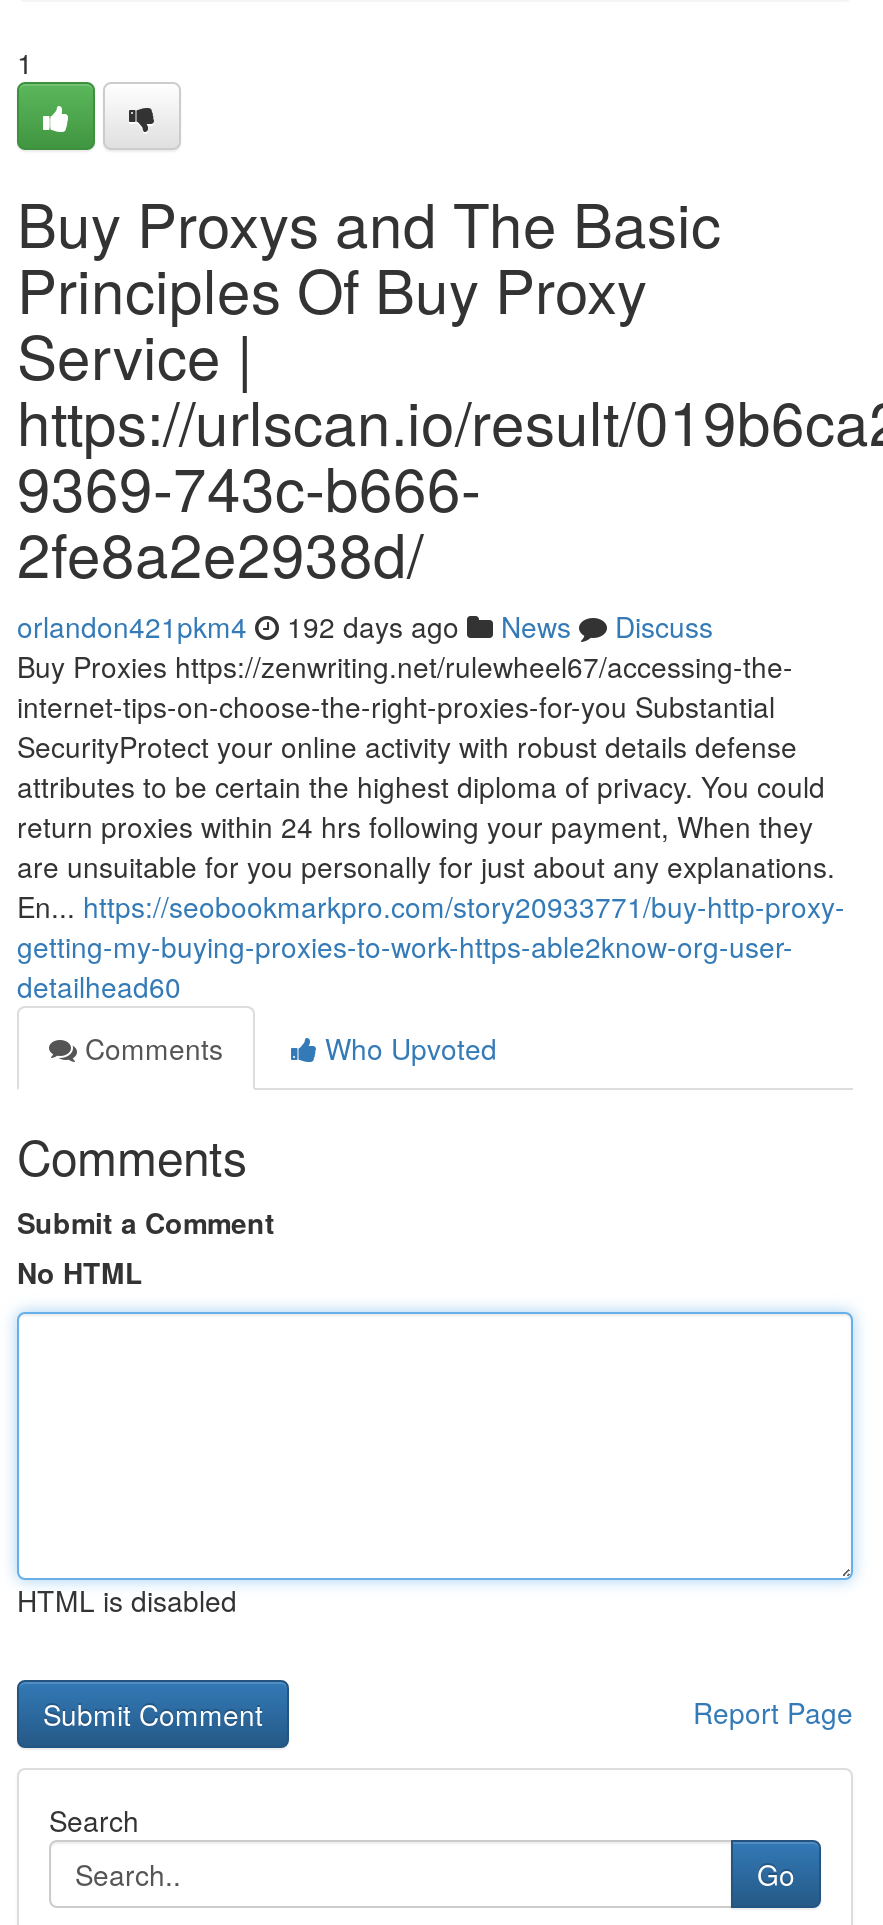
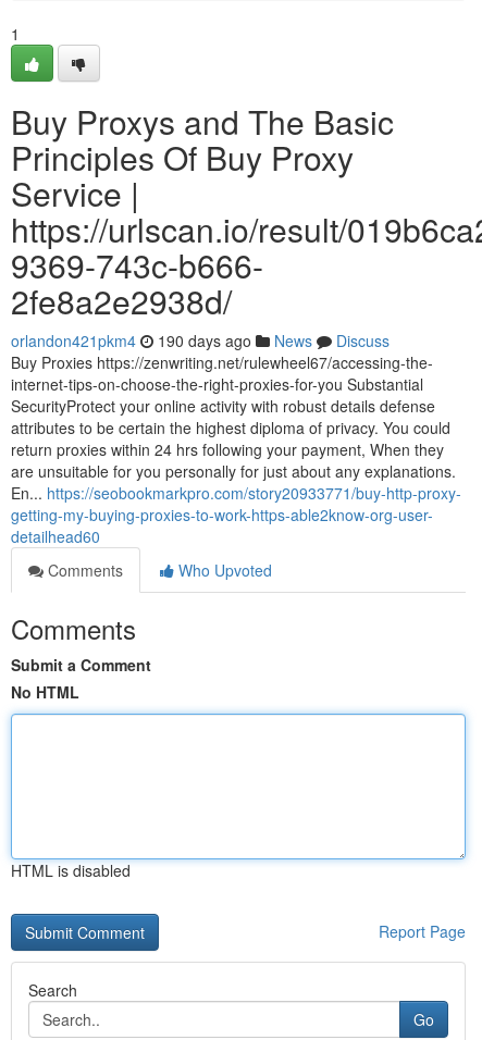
- orlandon421pkm4 192 days ago News Discuss
+ orlandon421pkm4 190 days ago News Discuss
